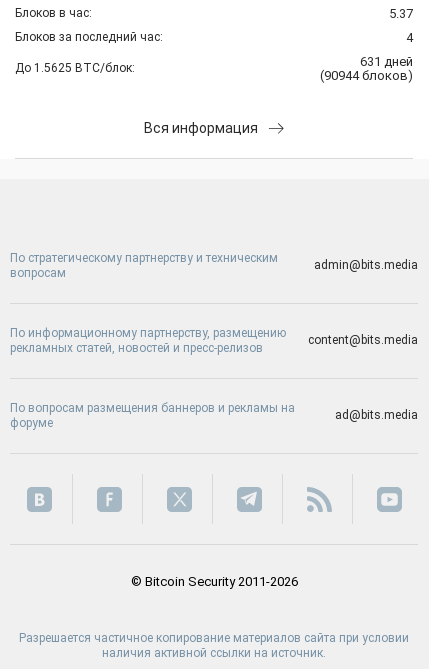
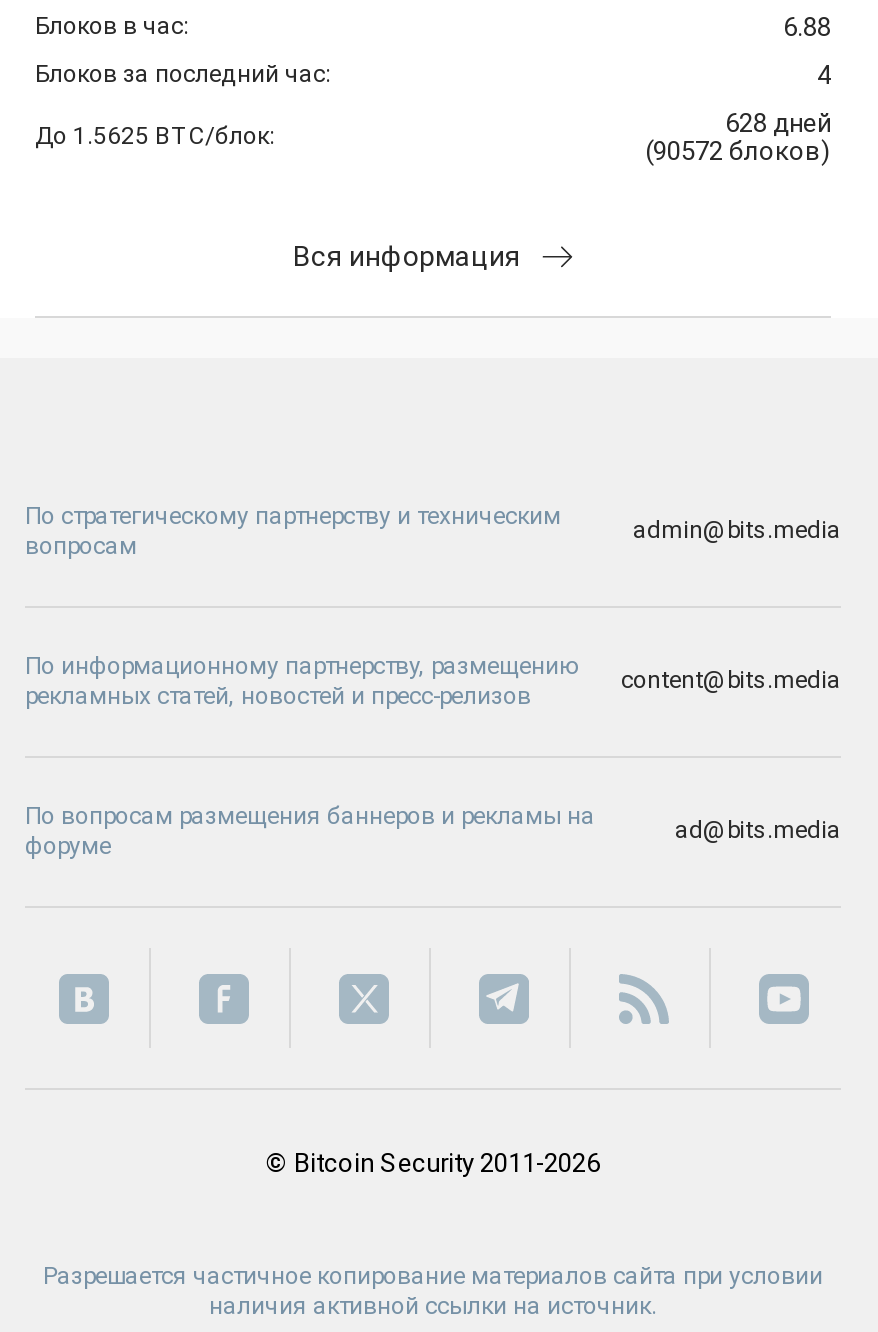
- 5.37
+ 6.88

- 631 дней
+ 628 дней

- (90944 блоков)
+ (90572 блоков)
